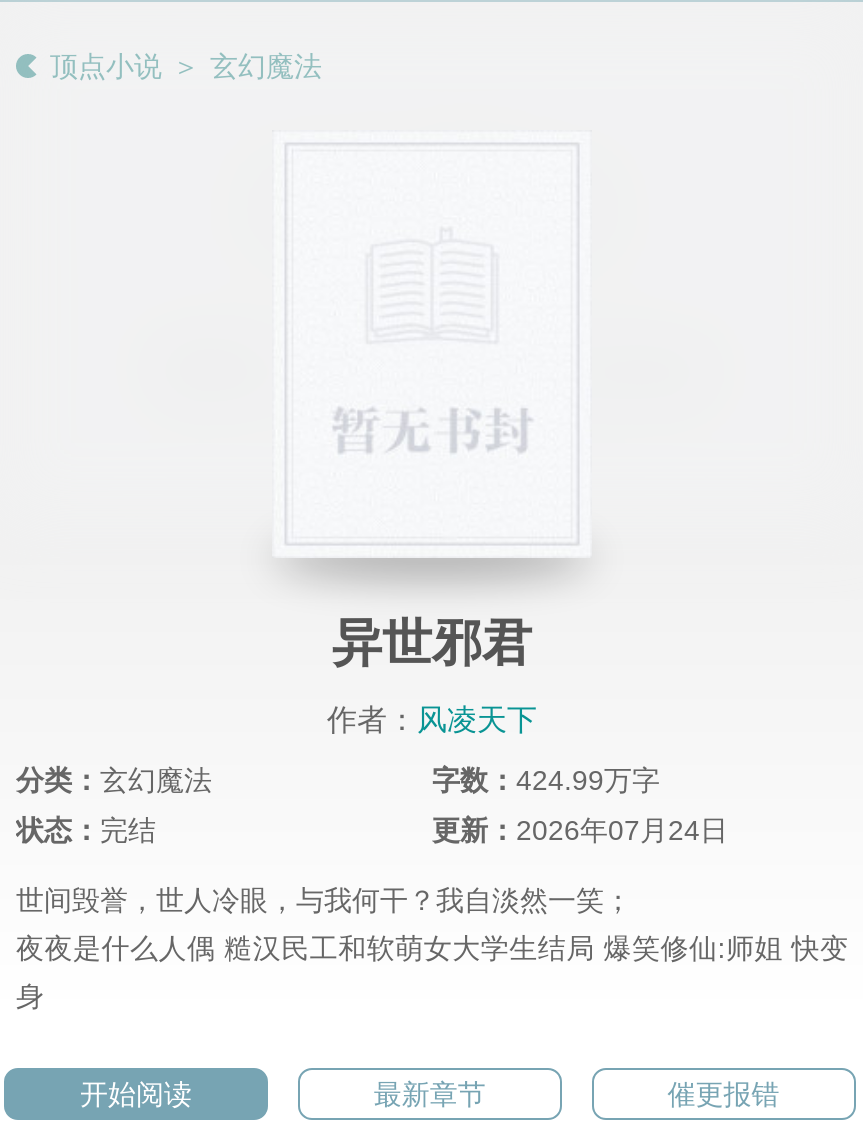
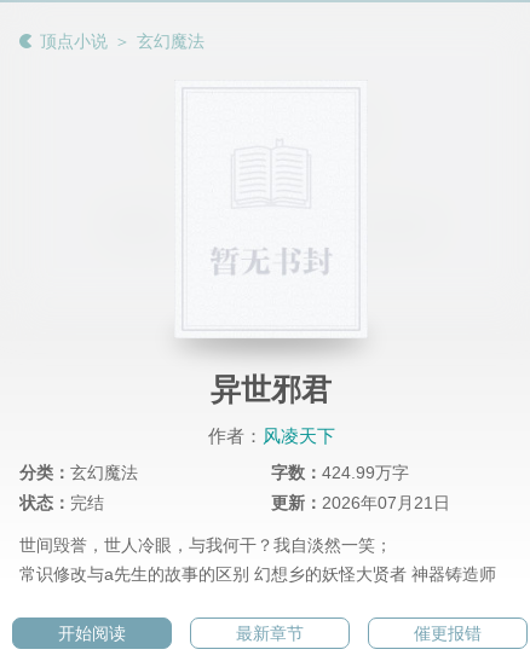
- 更新：2026年07月24日
+ 更新：2026年07月21日

- 夜夜是什么人偶 糙汉民工和软萌女大学生结局 爆笑修仙:师姐 快变
- 身
+ 常识修改与a先生的故事的区别 幻想乡的妖怪大贤者 神器铸造师
